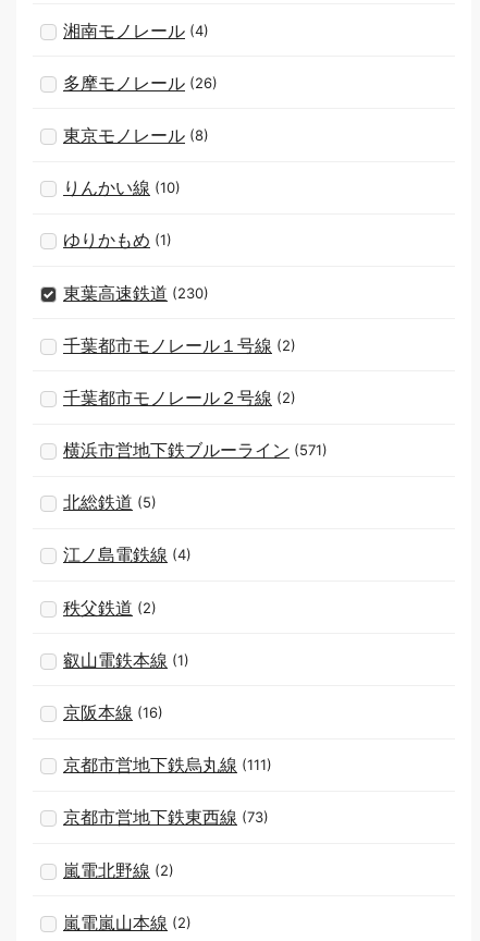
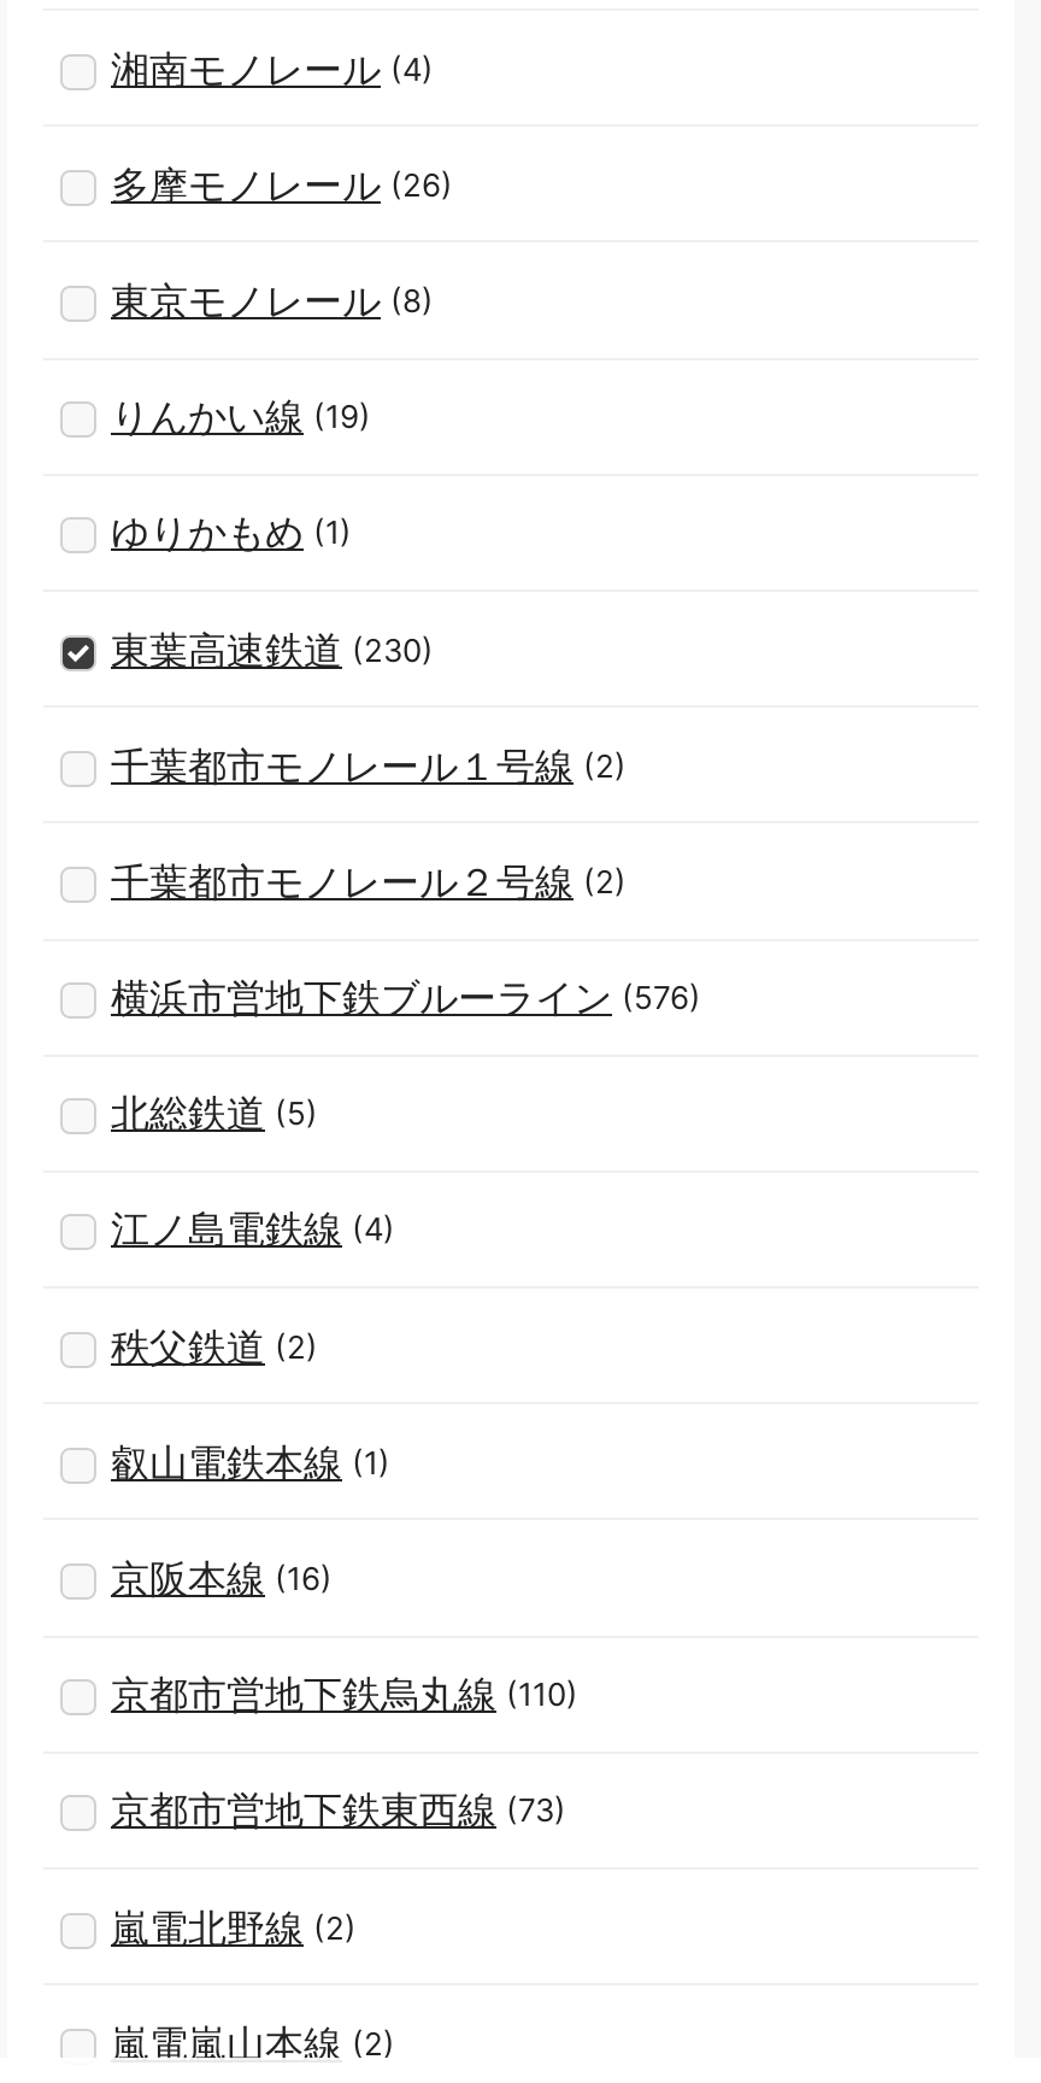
- りんかい線(10)
+ りんかい線(19)

- 横浜市営地下鉄ブルーライン(571)
+ 横浜市営地下鉄ブルーライン(576)

- 京都市営地下鉄烏丸線(111)
+ 京都市営地下鉄烏丸線(110)
